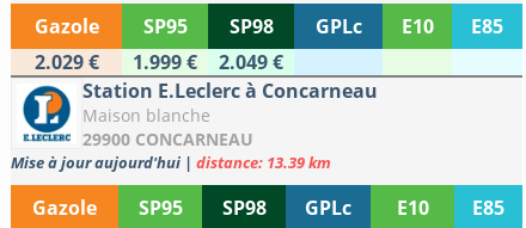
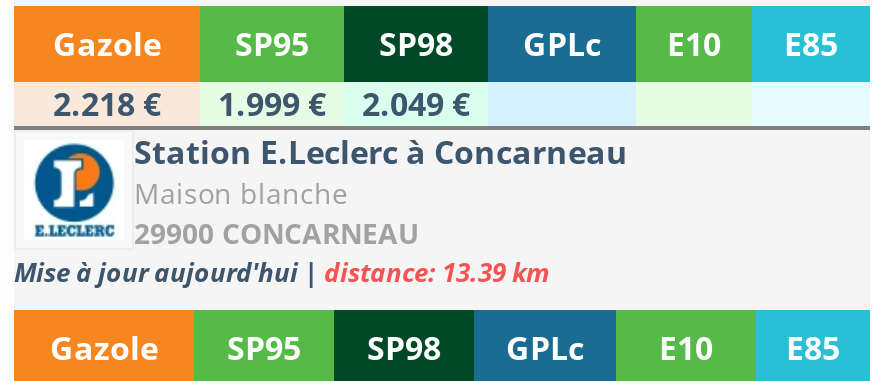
- 2.029 € 1.999 € 2.049 €
+ 2.218 € 1.999 € 2.049 €
